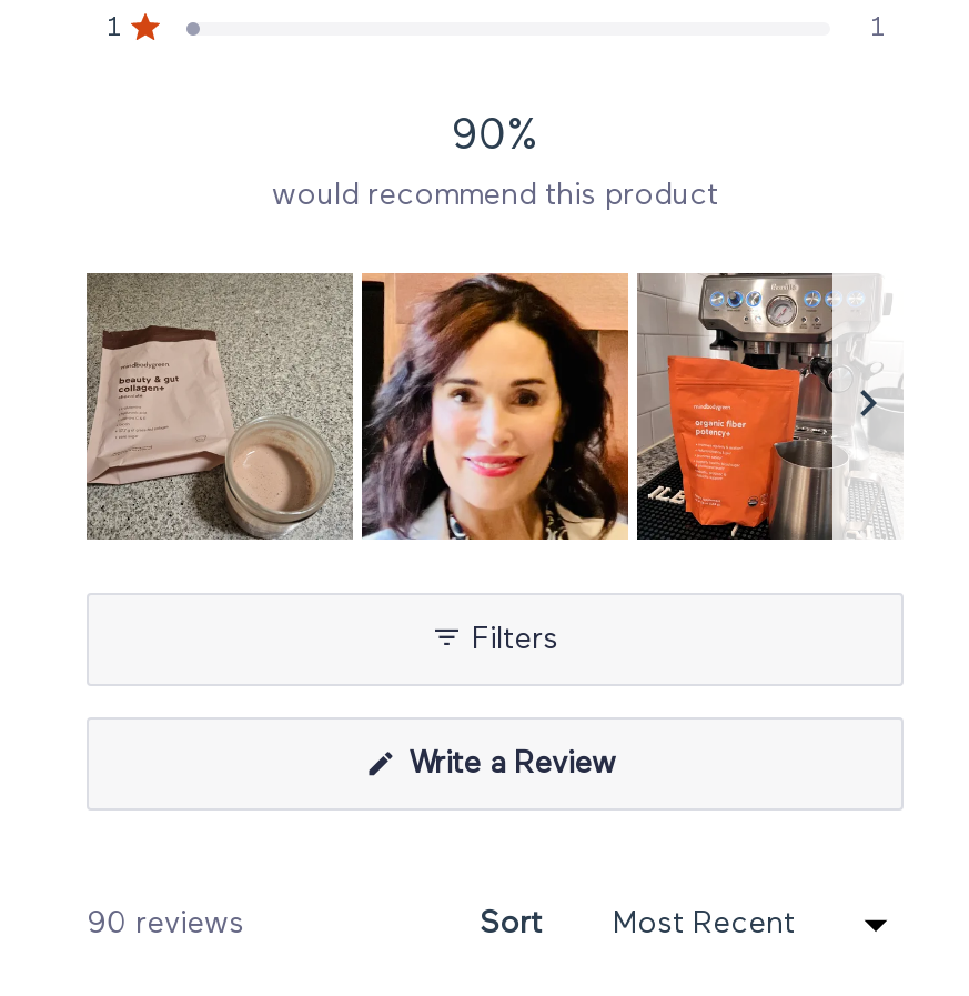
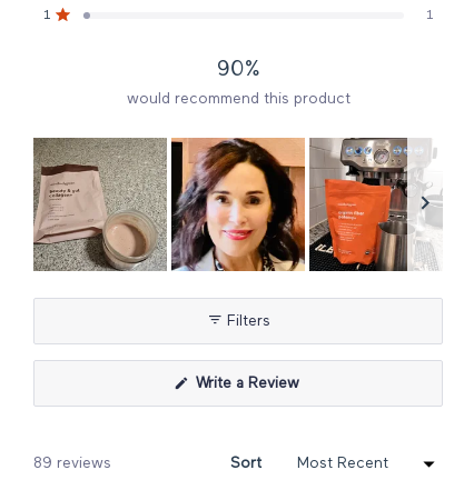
- 90 reviews
+ 89 reviews
